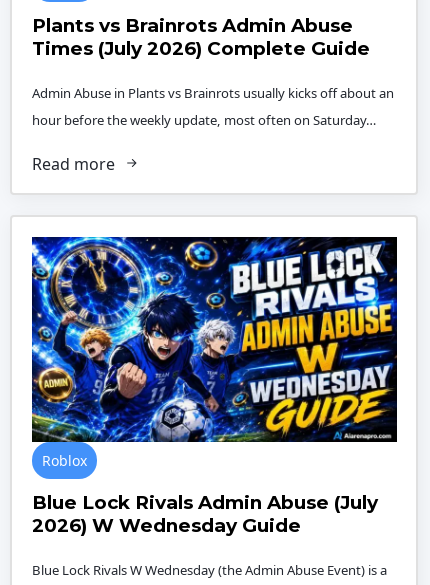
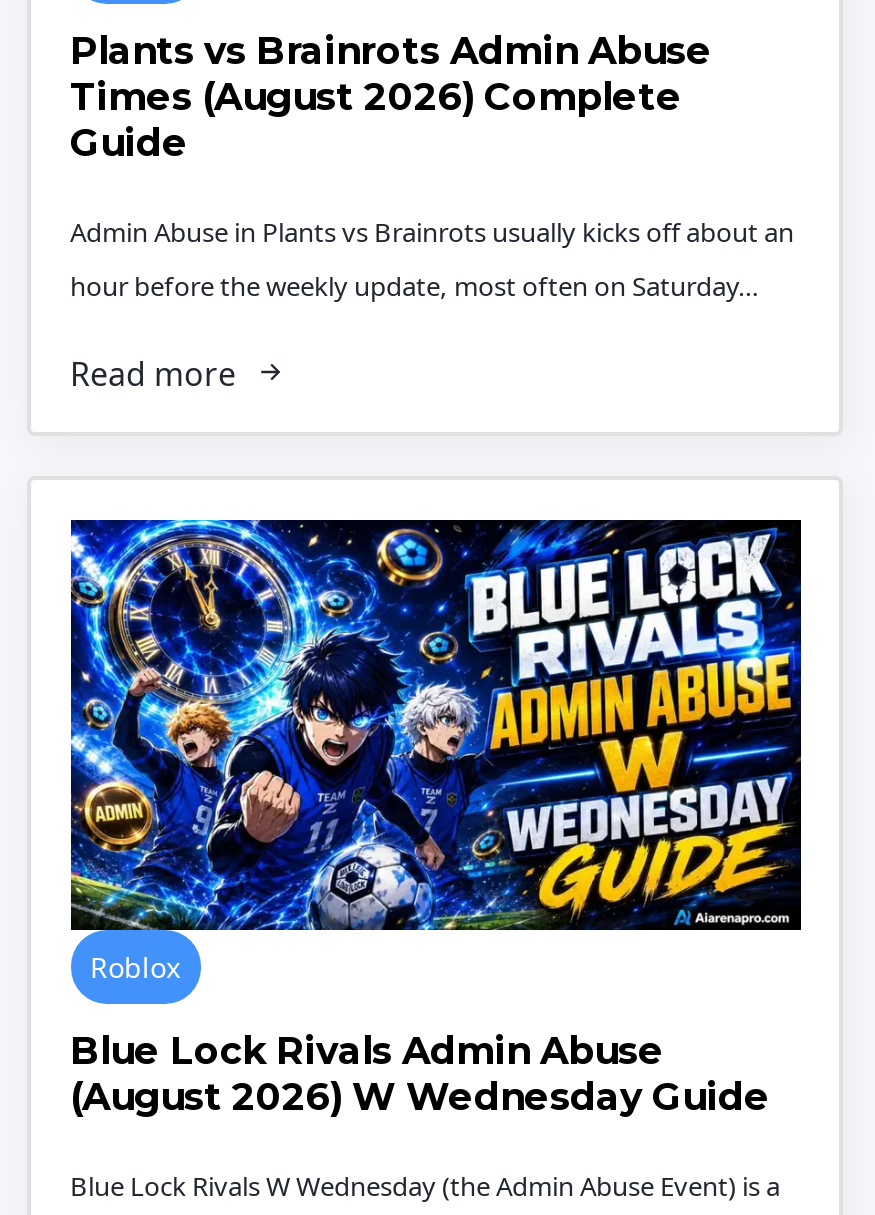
- Times (July 2026) Complete Guide
+ Times (August 2026) Complete
+ Guide

- Blue Lock Rivals Admin Abuse (July
- 2026) W Wednesday Guide
+ Blue Lock Rivals Admin Abuse
+ (August 2026) W Wednesday Guide
